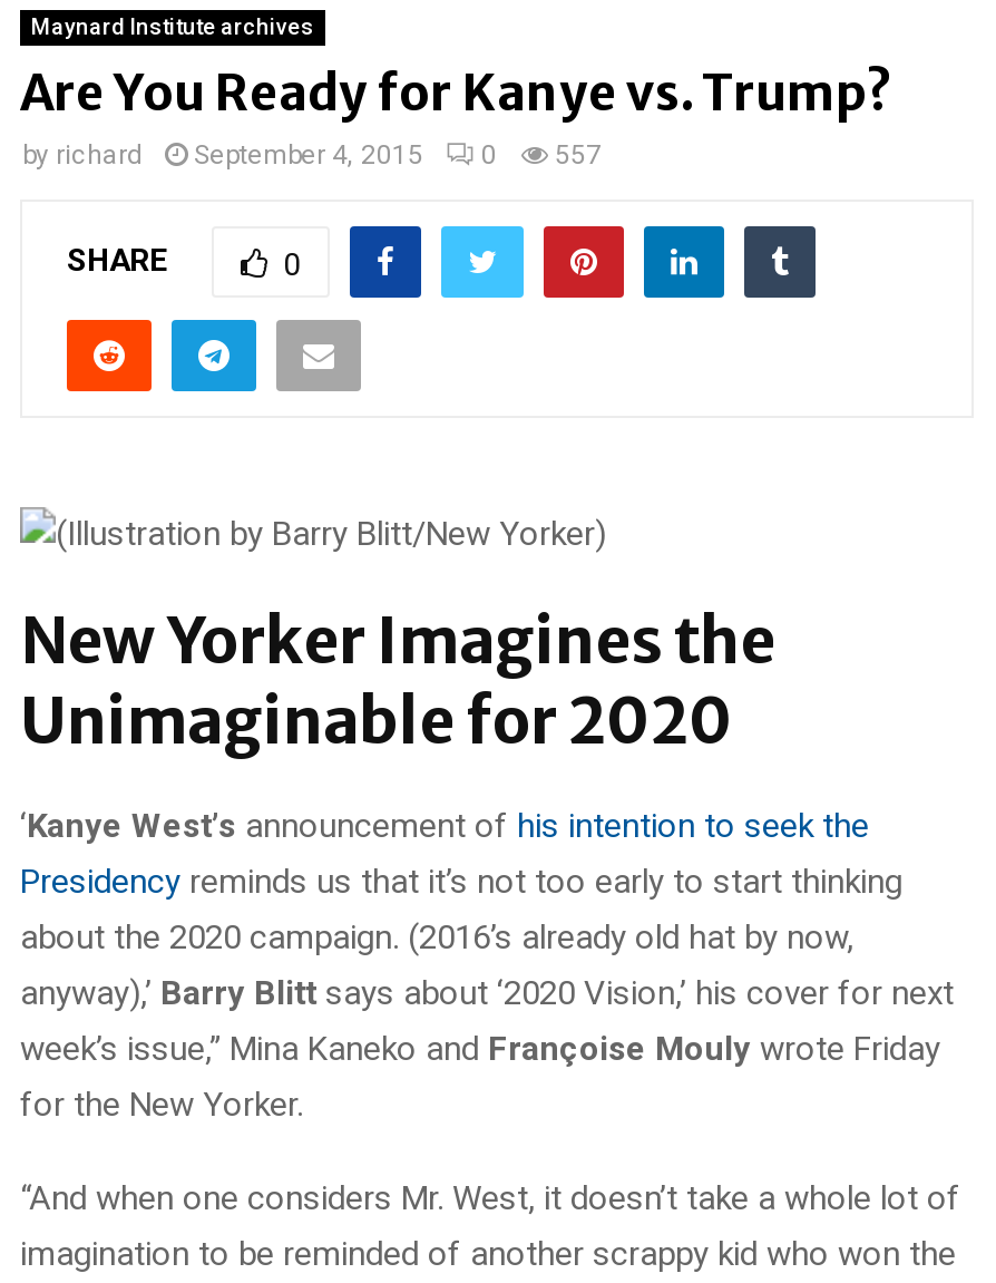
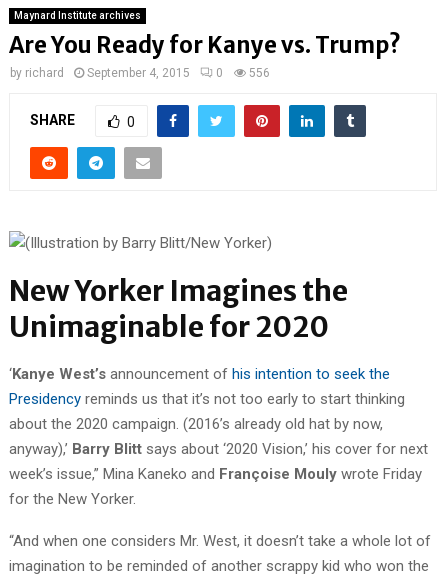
- by richard September 4, 2015 0 557
+ by richard September 4, 2015 0 556
